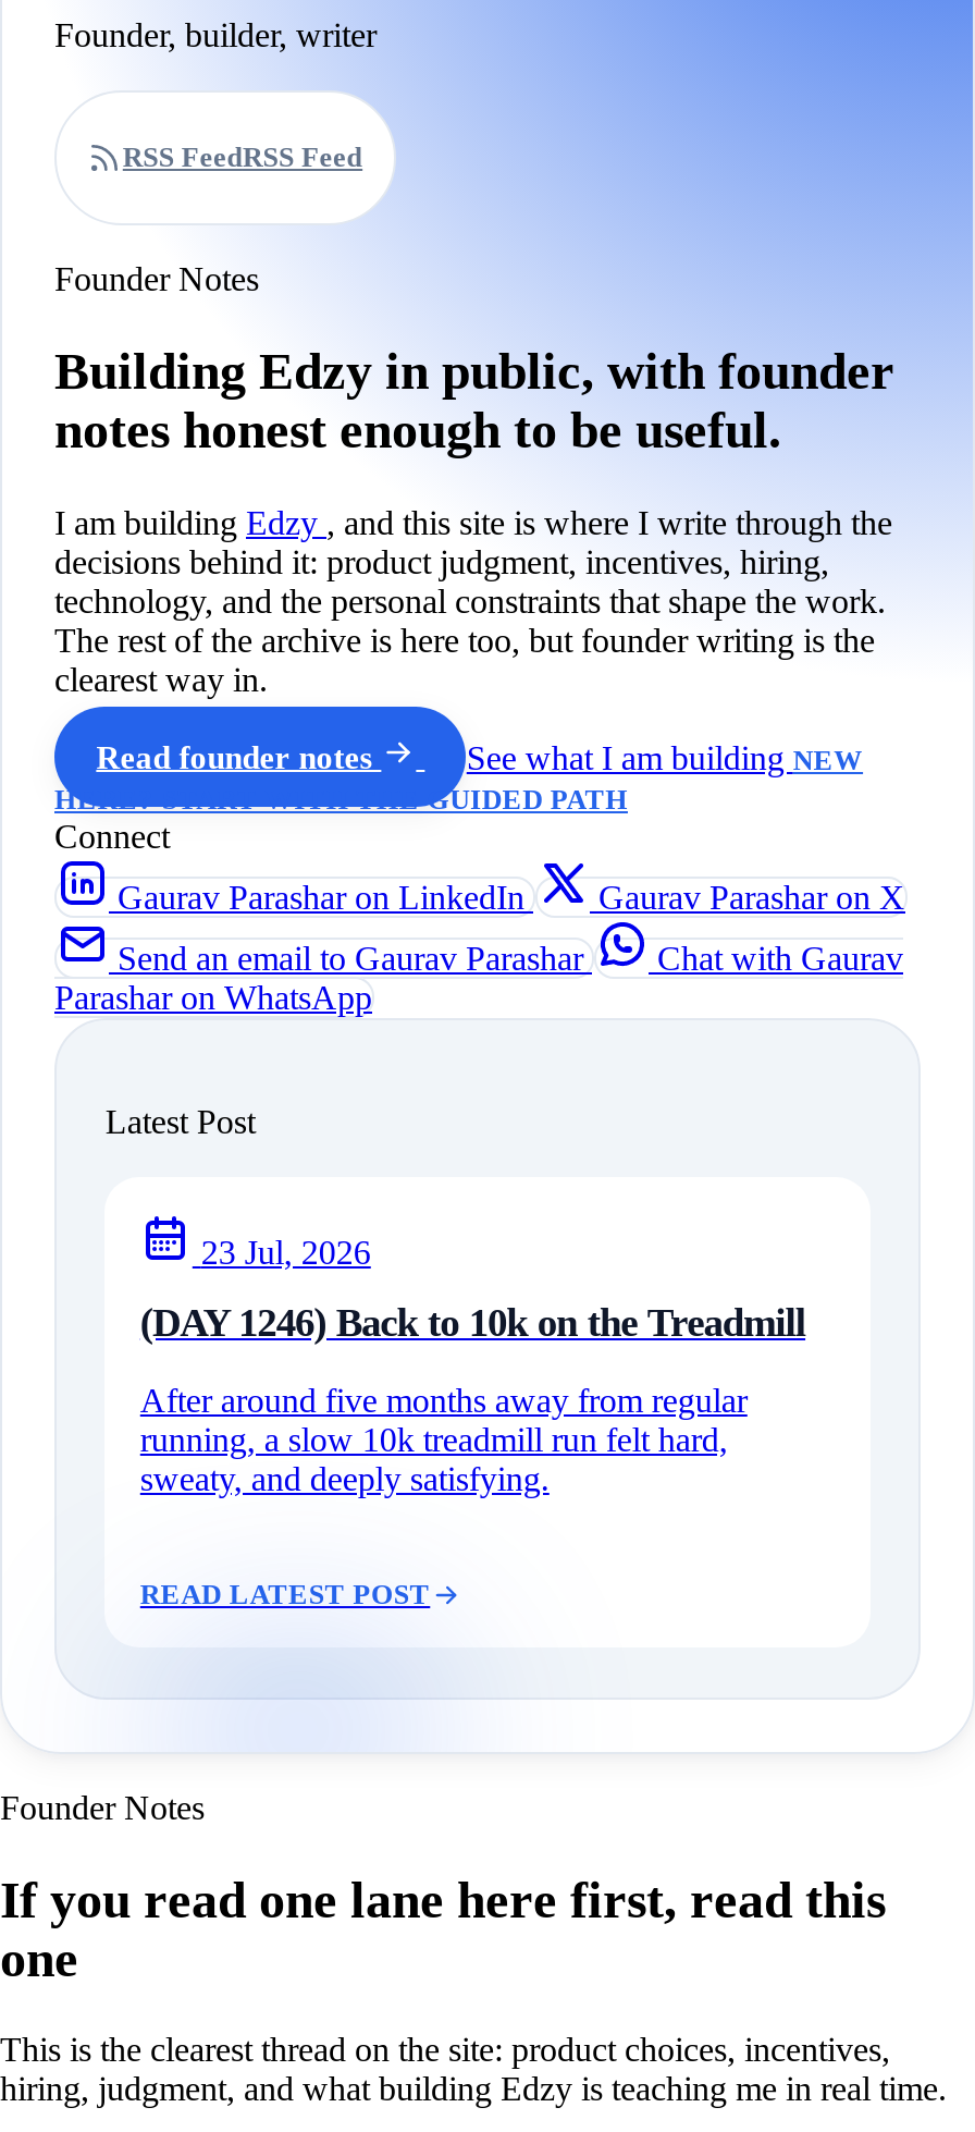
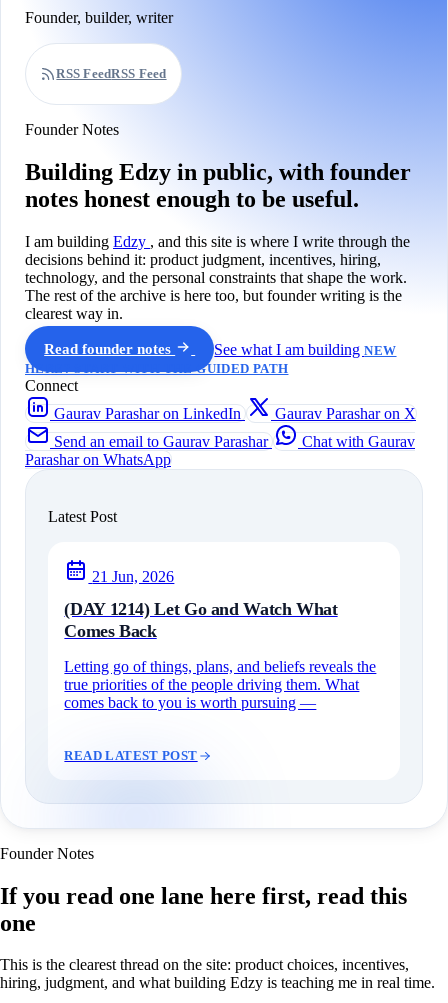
- 23 Jul, 2026
+ 21 Jun, 2026

- (DAY 1246) Back to 10k on the Treadmill
+ (DAY 1214) Let Go and Watch What
+ Comes Back

- After around five months away from regular
- running, a slow 10k treadmill run felt hard,
- sweaty, and deeply satisfying.
+ Letting go of things, plans, and beliefs reveals the
+ true priorities of the people driving them. What
+ comes back to you is worth pursuing —
